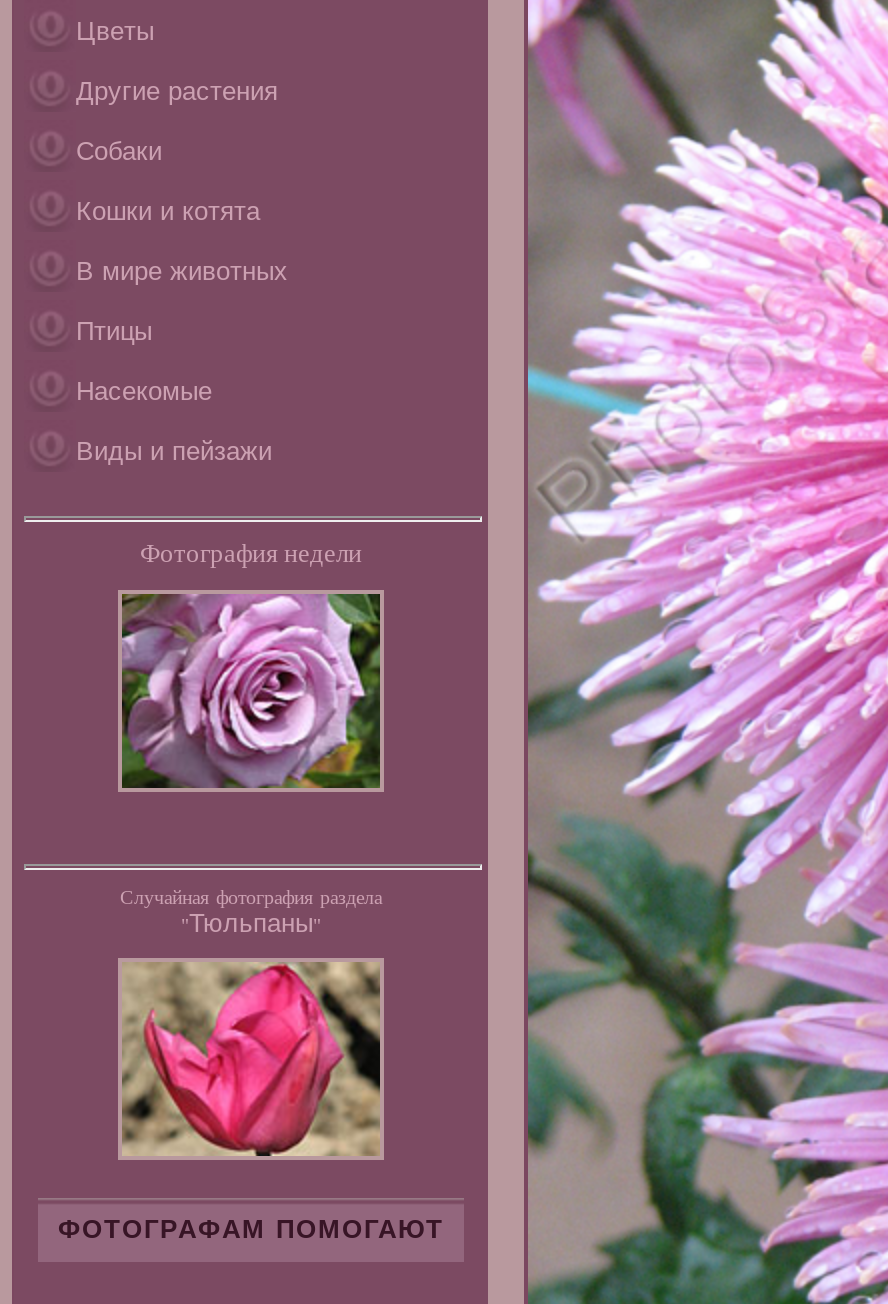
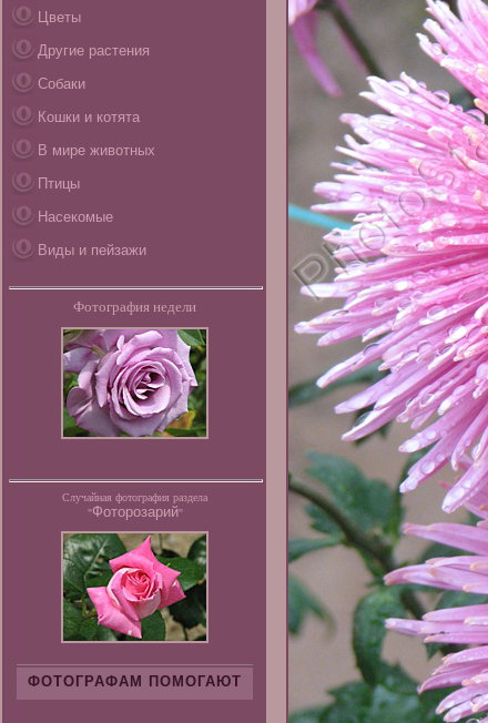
- "Тюльпаны"
+ "Фоторозарий"

- [image]
+ [image]
